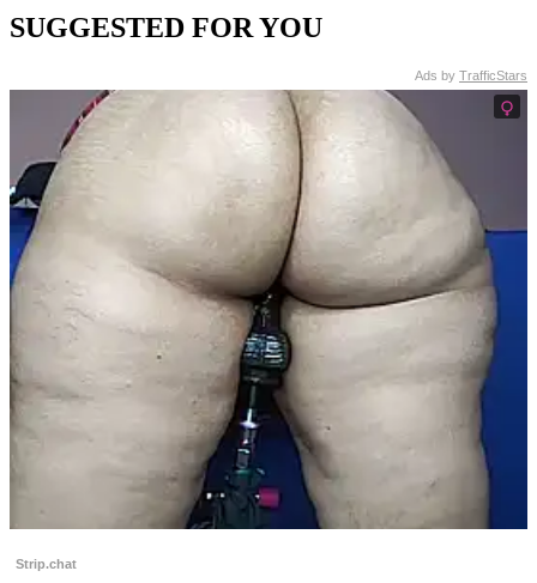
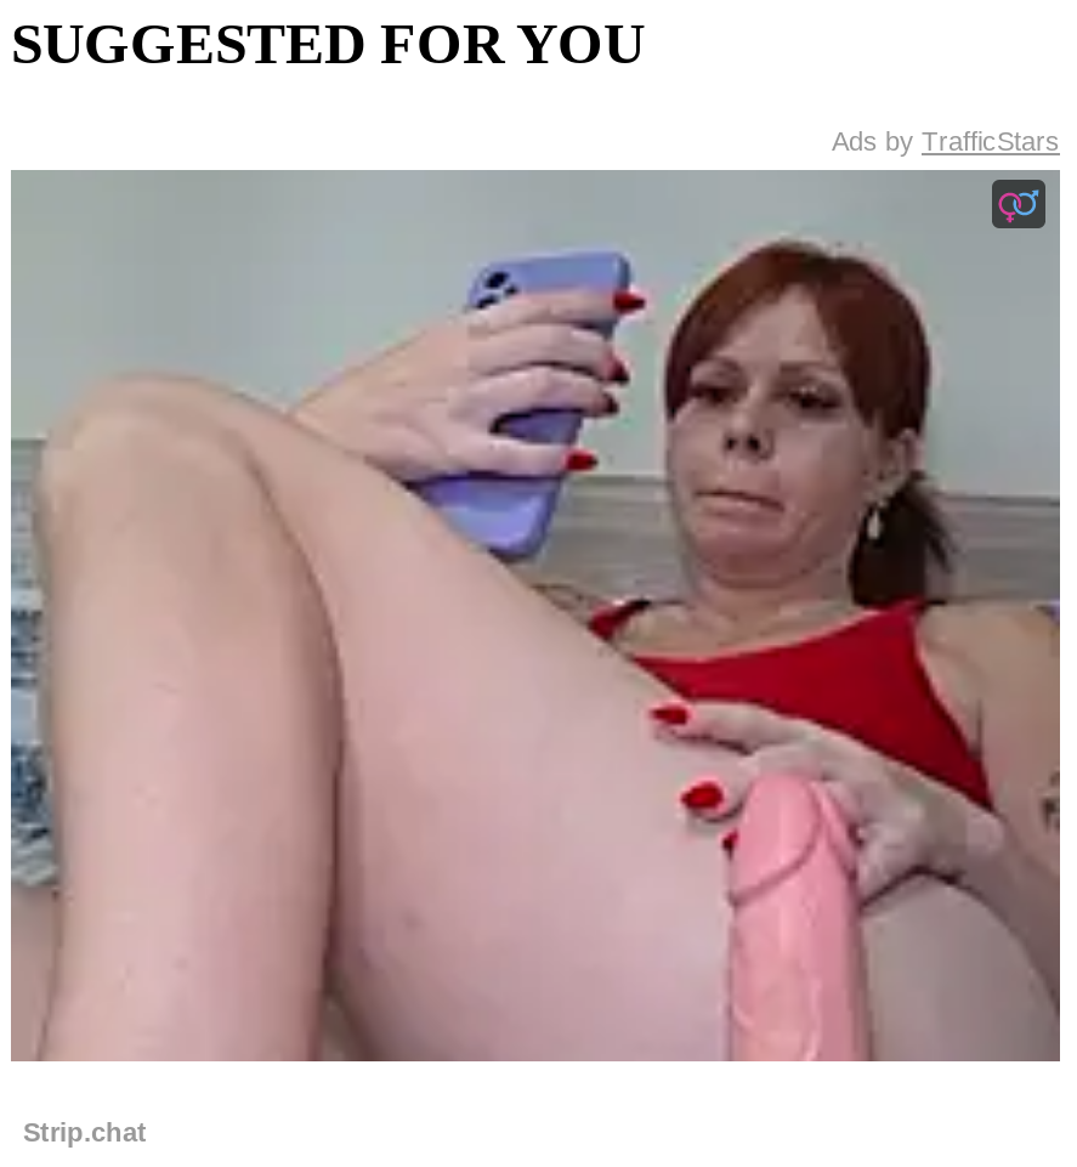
- [image]
+ [image]
